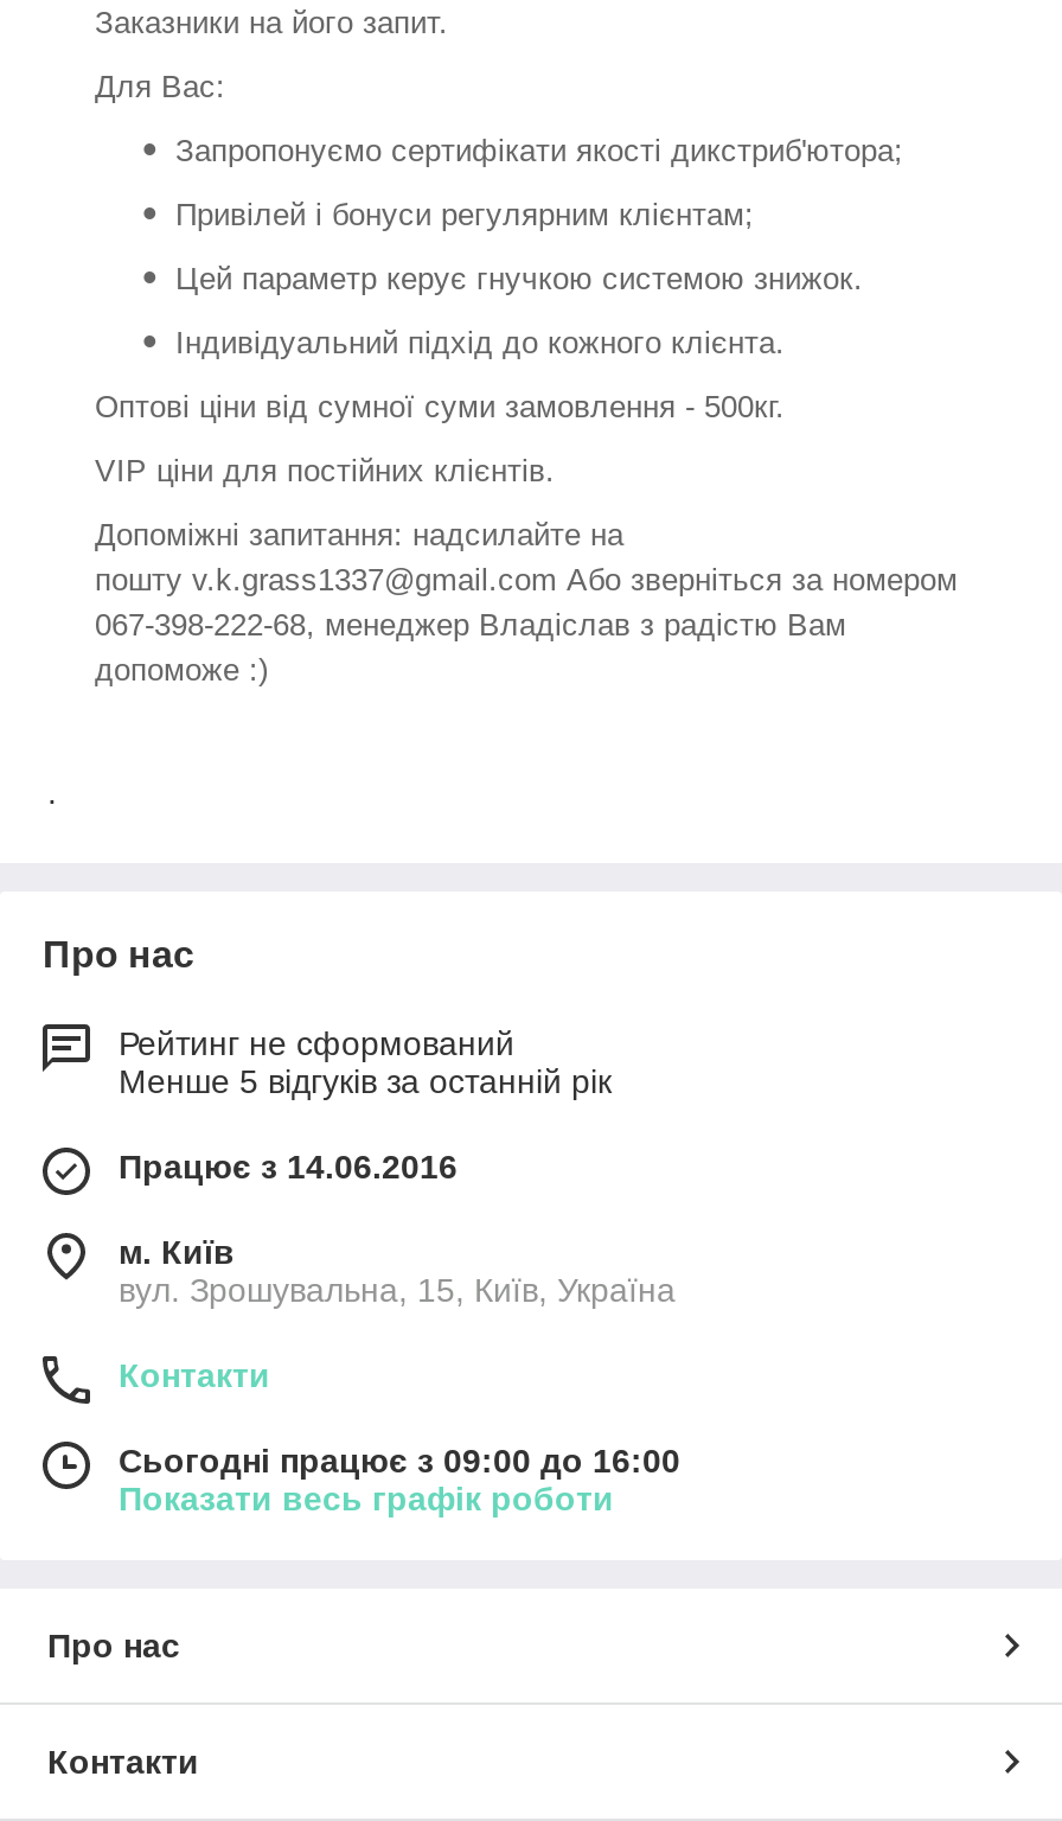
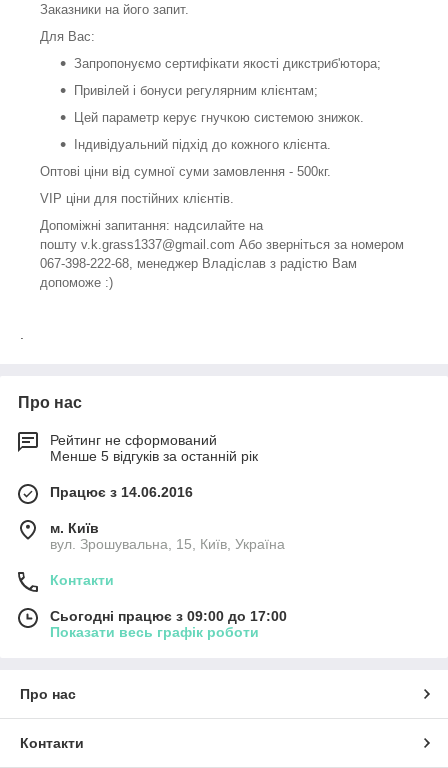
- Сьогодні працює з 09:00 до 16:00
+ Сьогодні працює з 09:00 до 17:00
